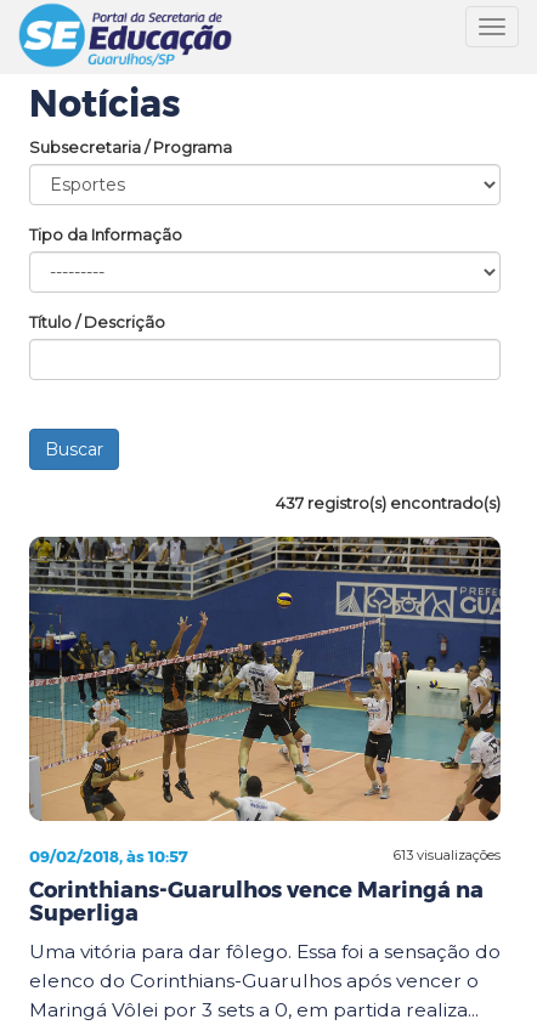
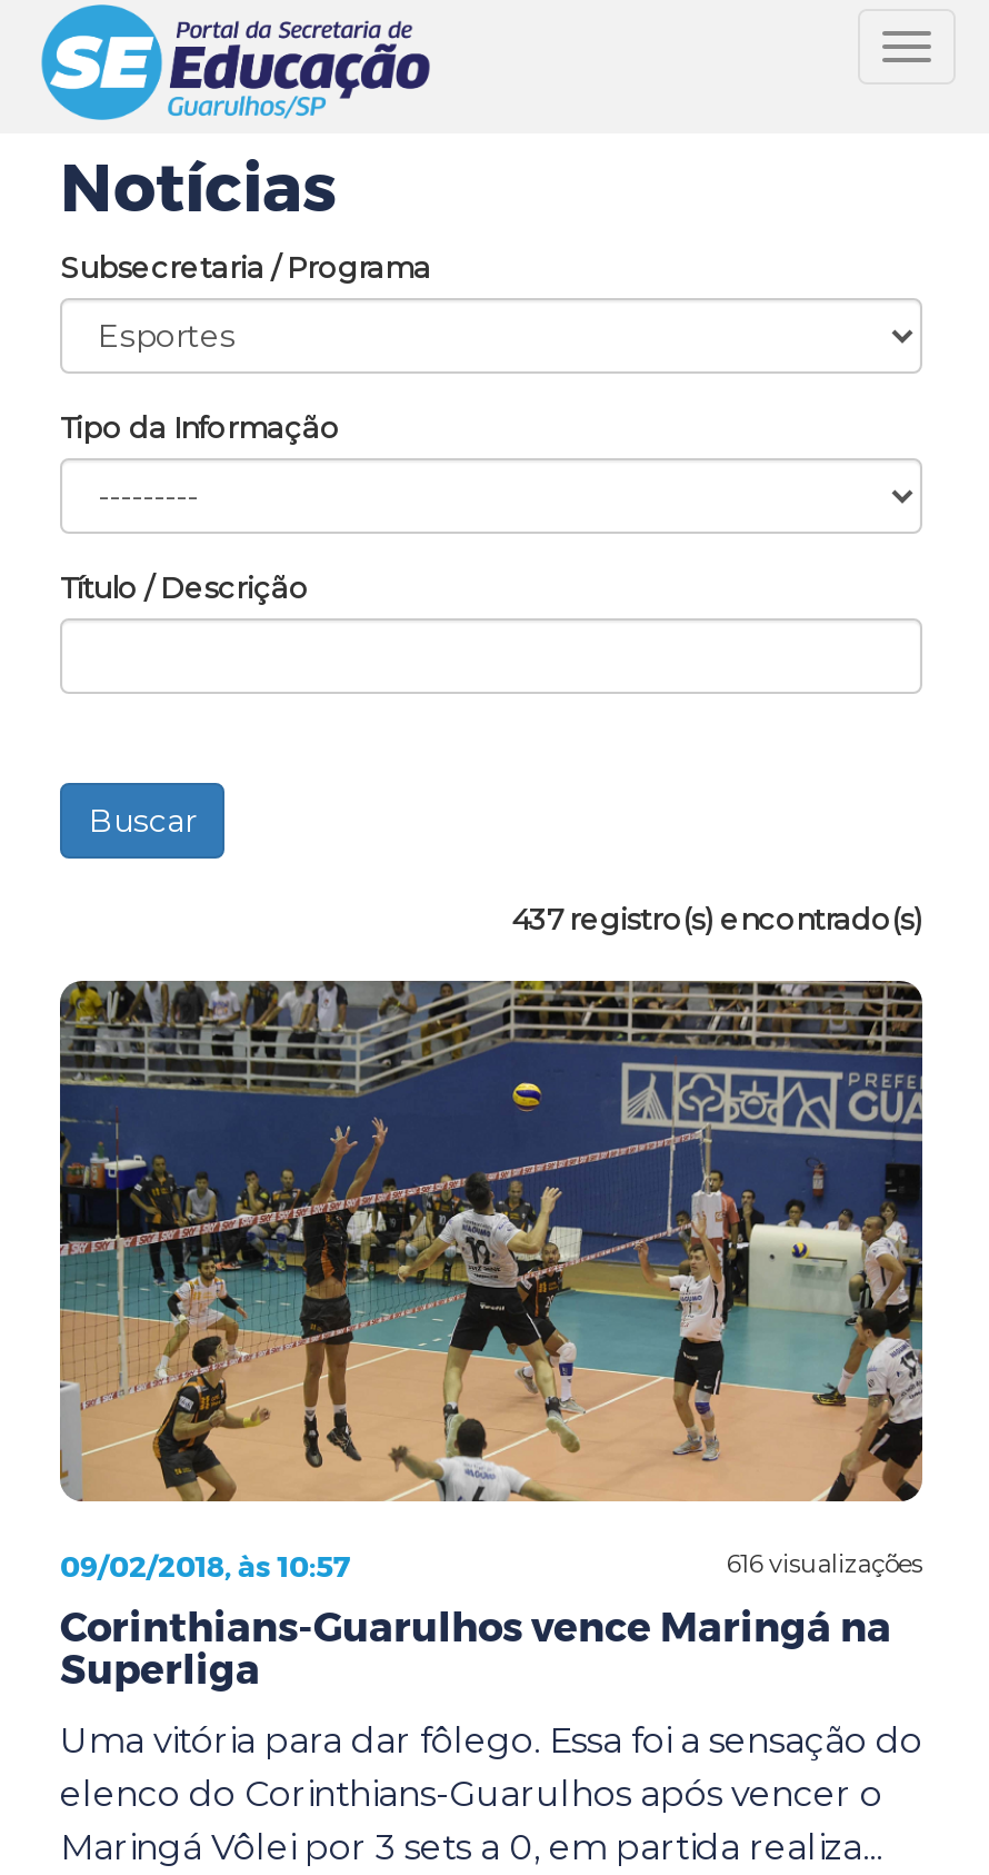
- 613 visualizações
+ 616 visualizações
